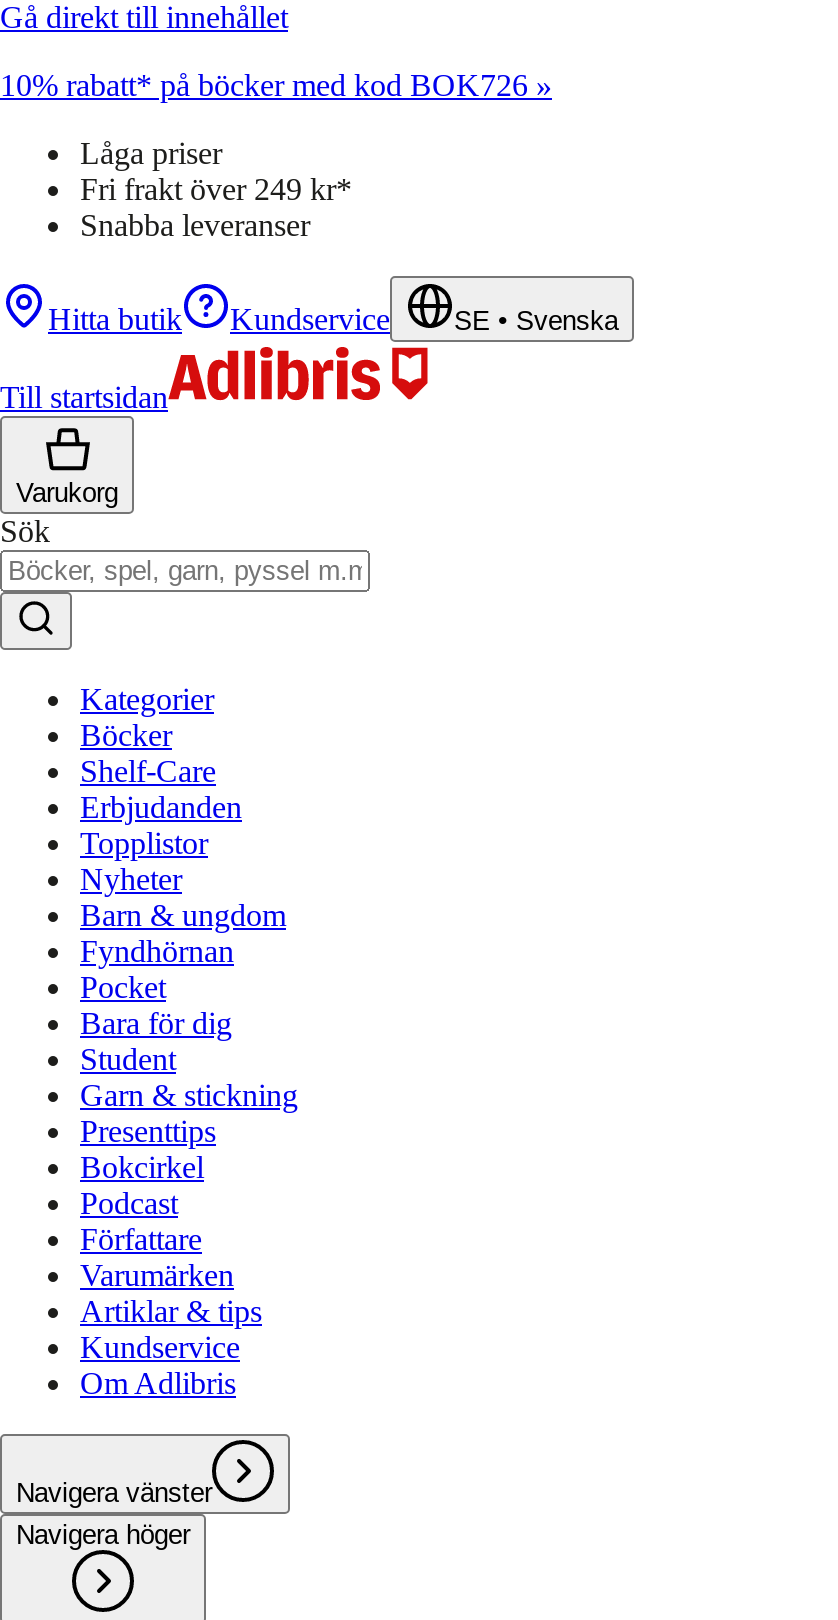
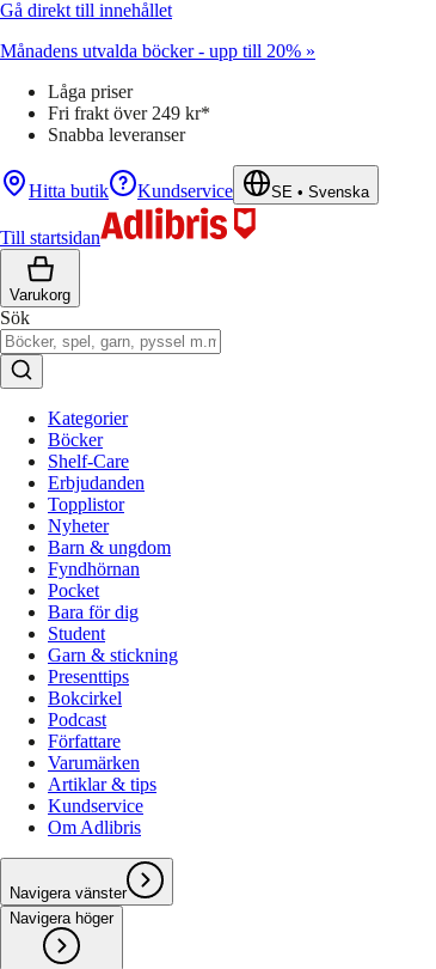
- 10% rabatt* på böcker med kod BOK726 »
+ Månadens utvalda böcker - upp till 20% »
